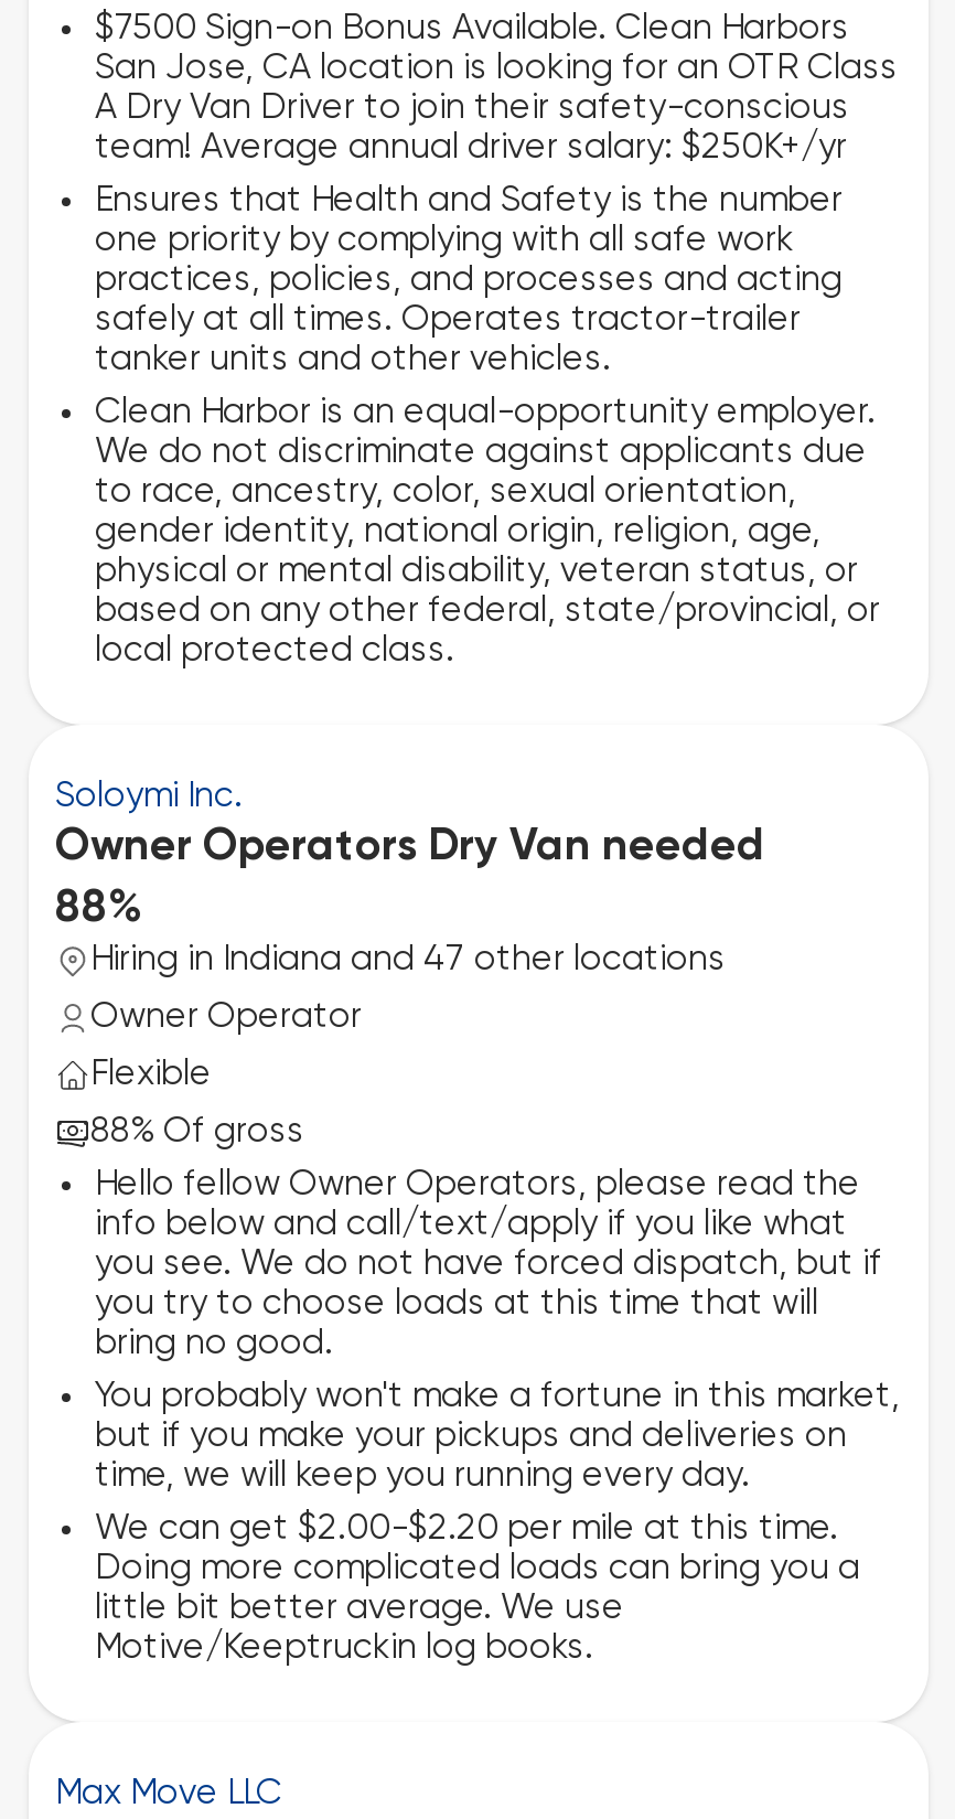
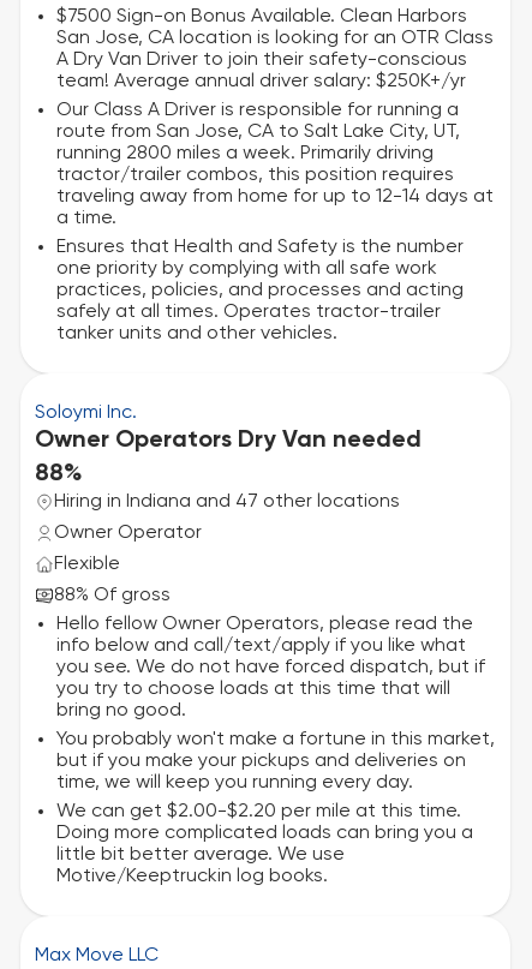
+ Our Class A Driver is responsible for running a
+ route from San Jose, CA to Salt Lake City, UT,
+ running 2800 miles a week. Primarily driving
+ tractor/trailer combos, this position requires
+ traveling away from home for up to 12-14 days at
+ a time.

moved down: Ensures that Health and Safety is the number | one priority by complying with all safe work | practices, policies, and processes and acting | safely at all times. Operates tractor-trailer | tanker units and other vehicles.

- Clean Harbor is an equal-opportunity employer.
- We do not discriminate against applicants due
- to race, ancestry, color, sexual orientation,
- gender identity, national origin, religion, age,
- physical or mental disability, veteran status, or
- based on any other federal, state/provincial, or
- local protected class.
